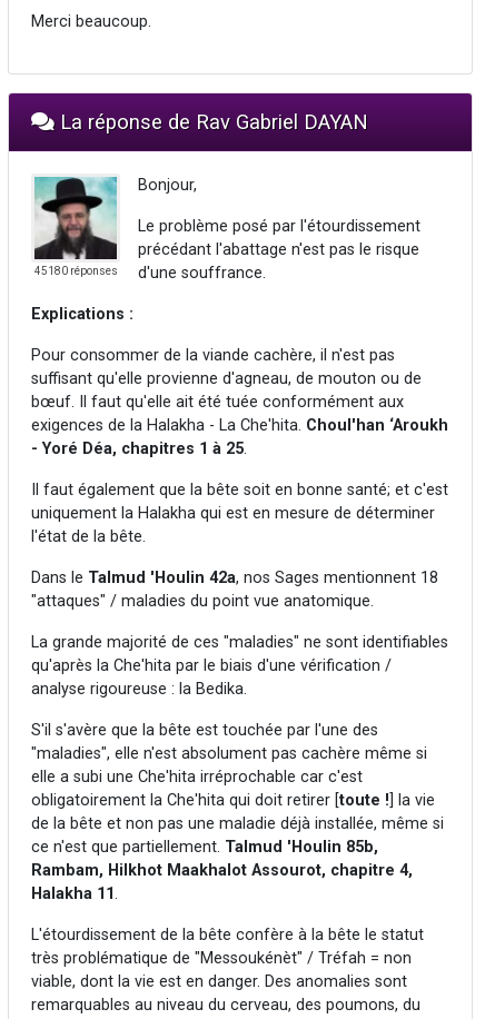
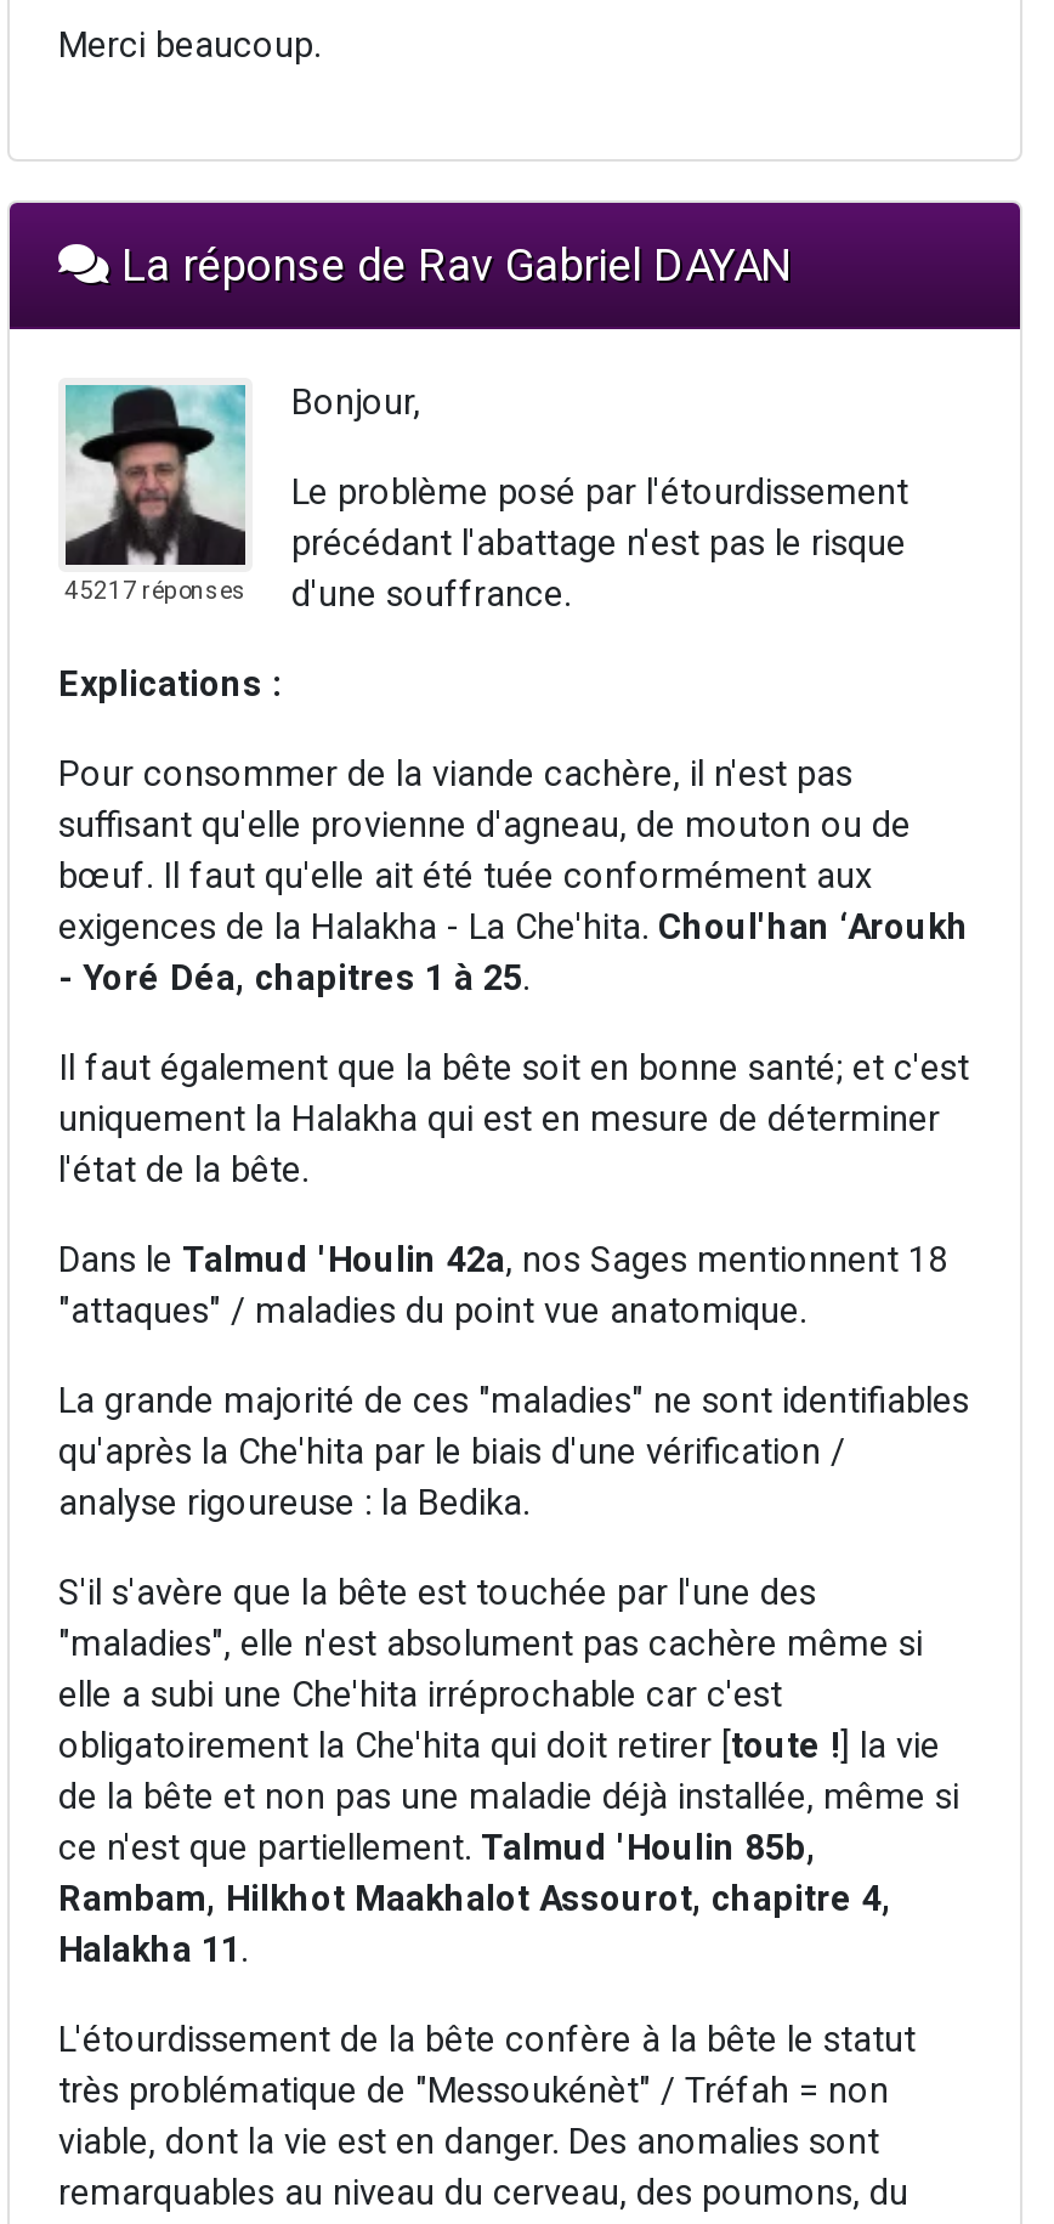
- 45180 réponses d'une souffrance.
+ 45217 réponses d'une souffrance.
